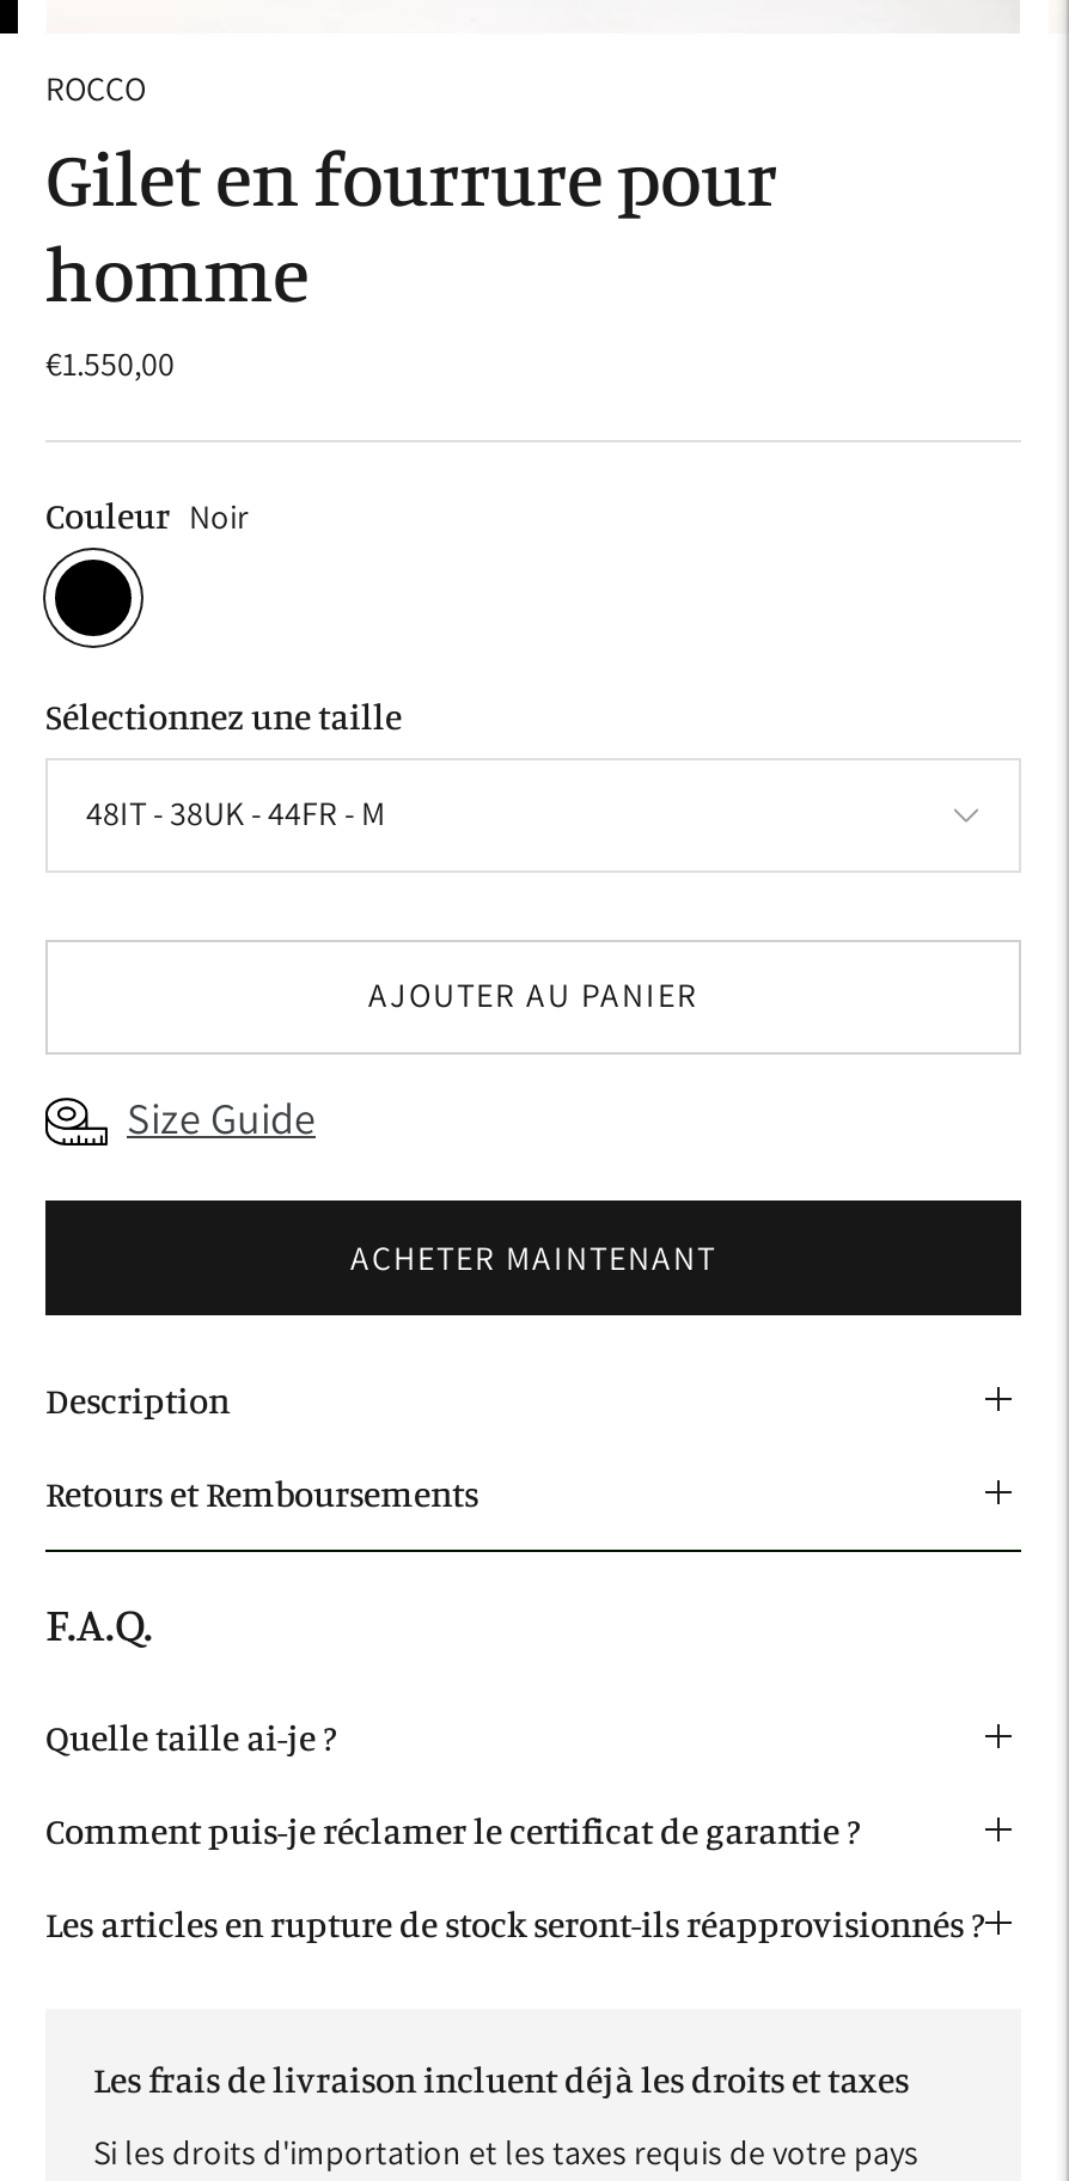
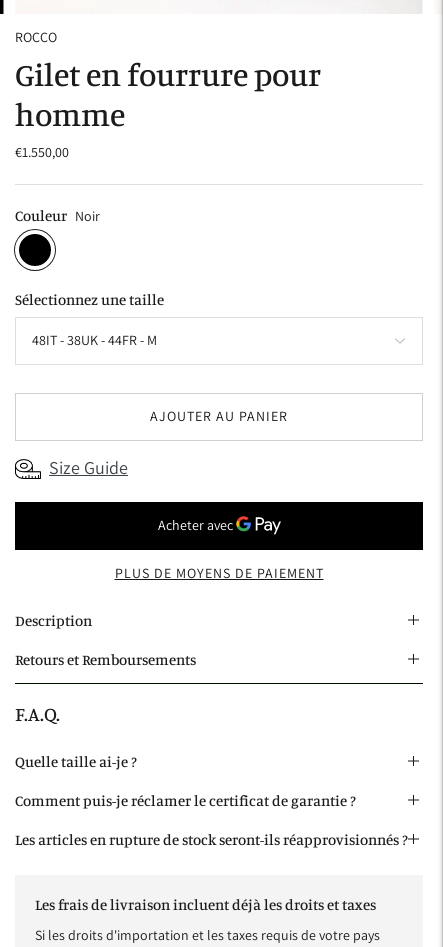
- ACHETER MAINTENANT
+ PLUS DE MOYENS DE PAIEMENT
